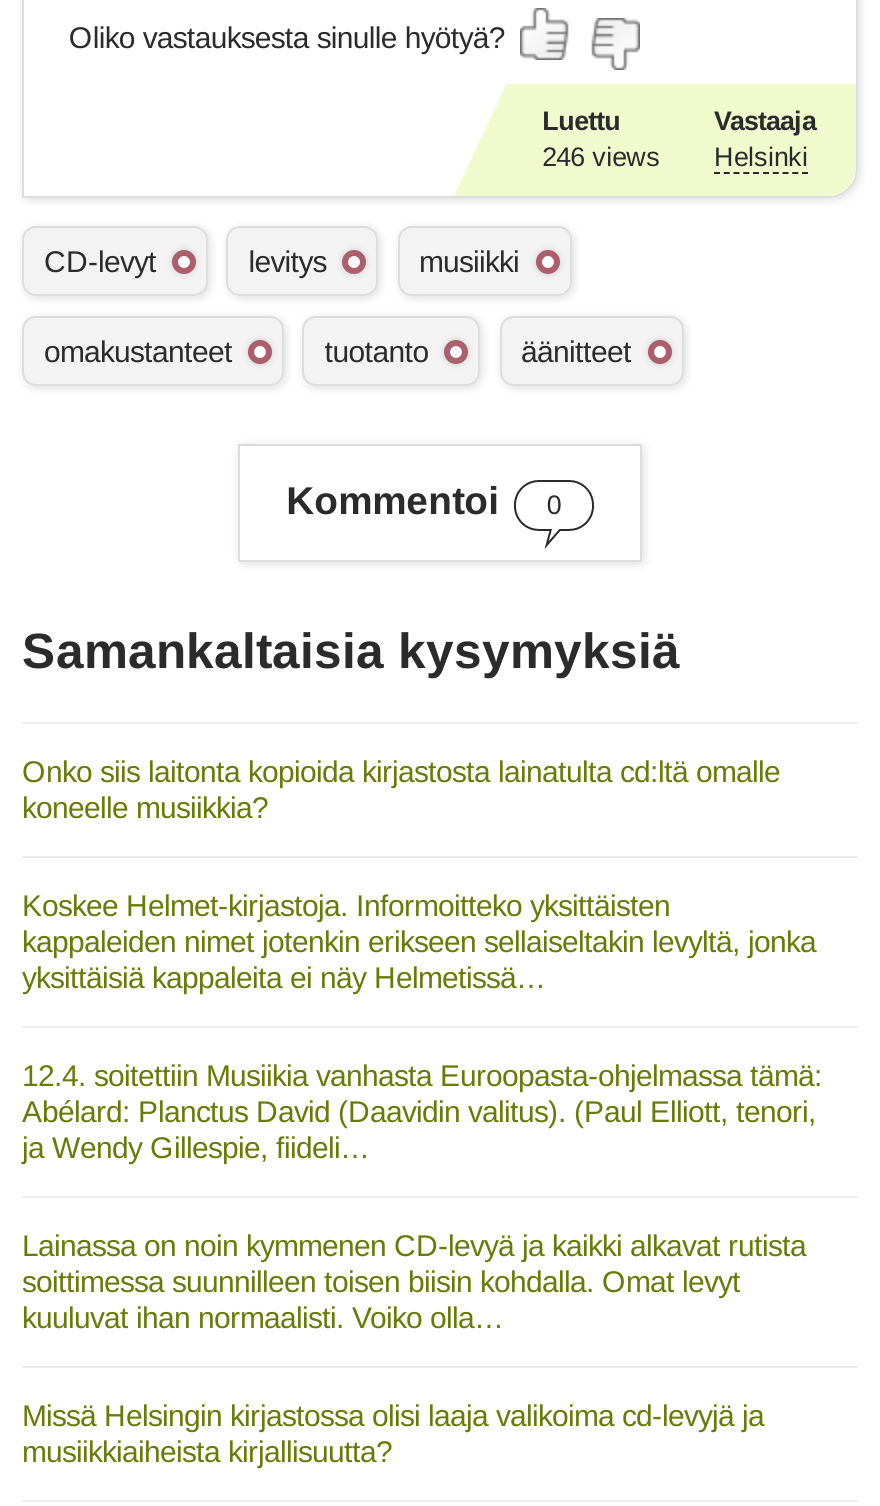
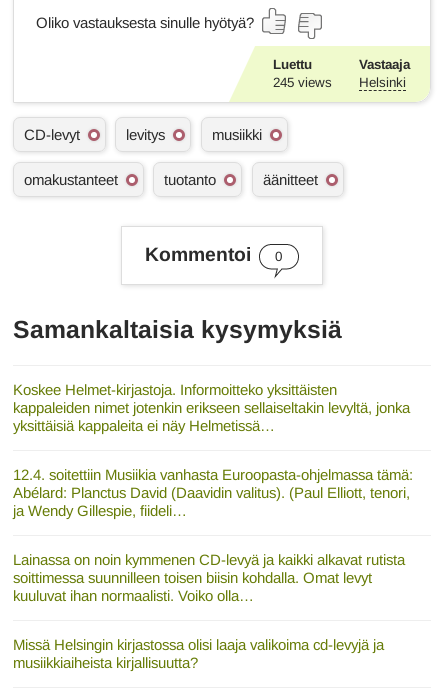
- 246 views Helsinki
+ 245 views Helsinki

- Onko siis laitonta kopioida kirjastosta lainatulta cd:ltä omalle
- koneelle musiikkia?
